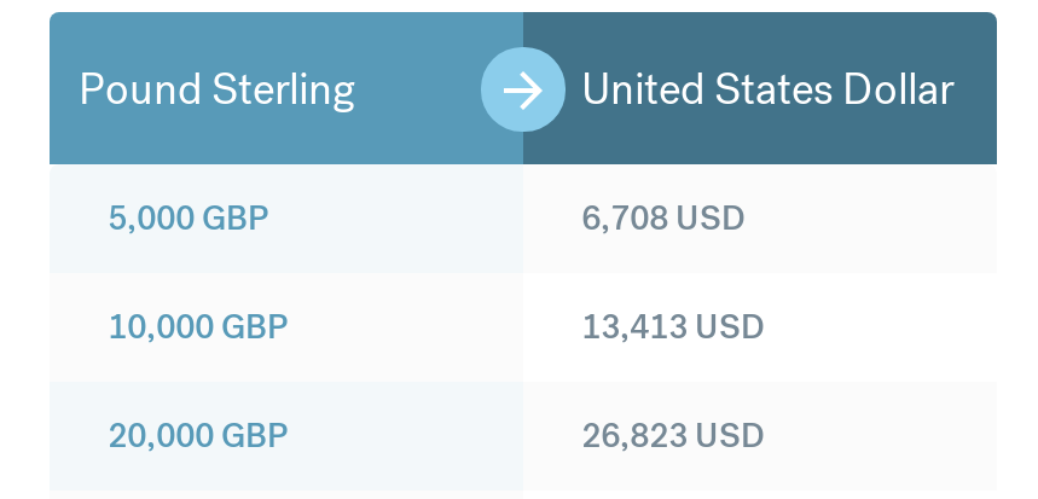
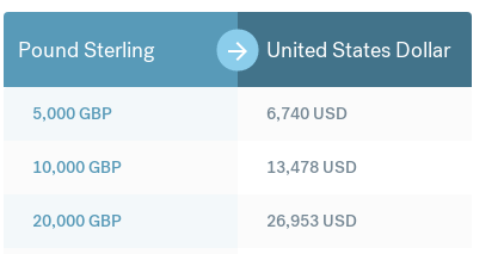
- 6,708 USD
+ 6,740 USD

- 13,413 USD
+ 13,478 USD

- 26,823 USD
+ 26,953 USD
